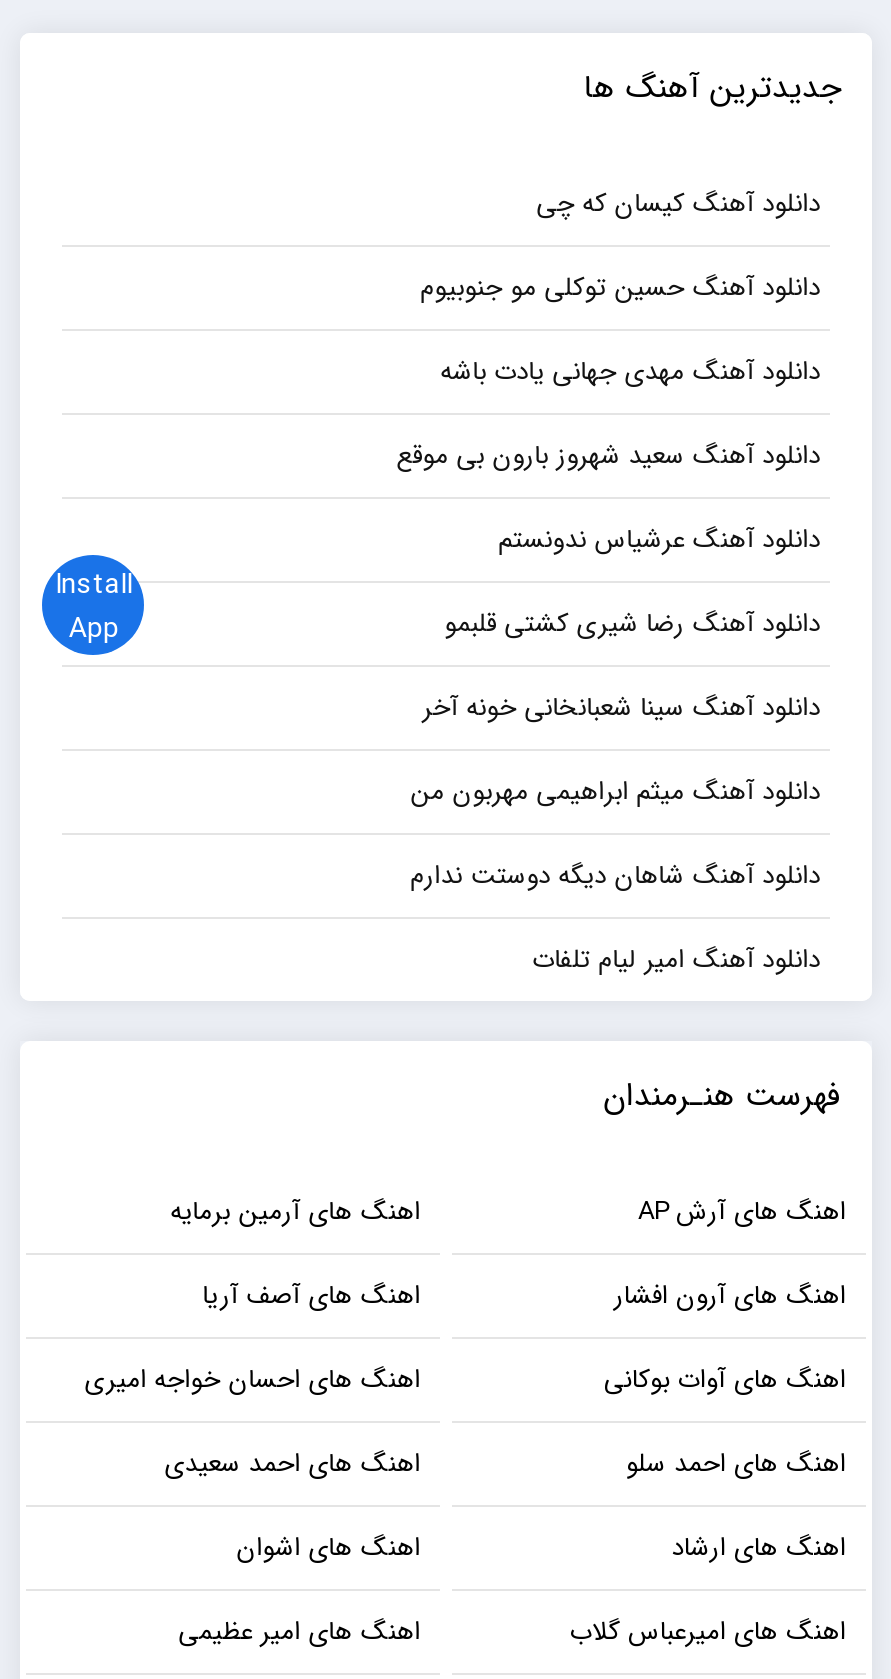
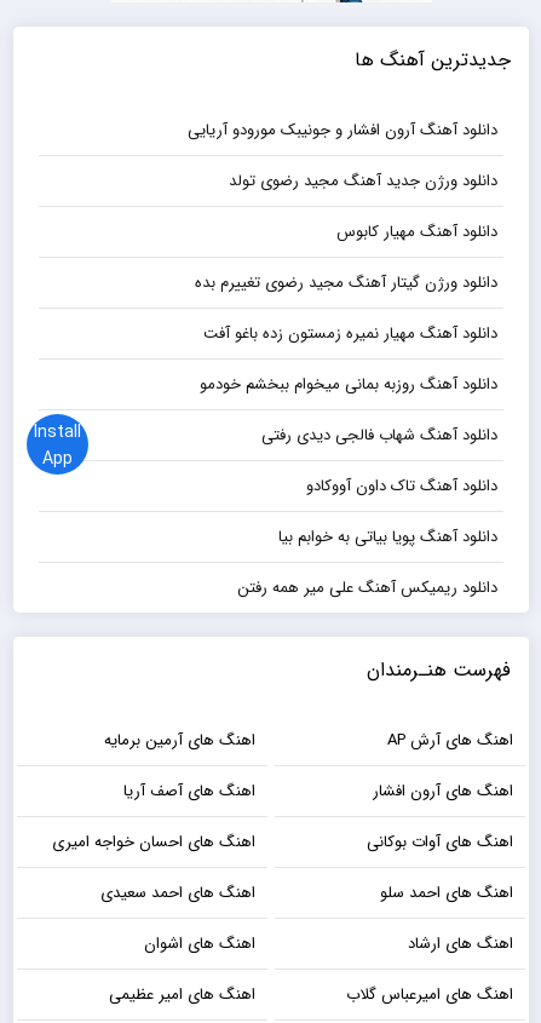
- دانلود آهنگ کیسان که چی
+ دانلود آهنگ آرون افشار و جونیبک مورودو آریایی

- دانلود آهنگ حسین توکلی مو جنوبیوم
+ دانلود ورژن جدید آهنگ مجید رضوی تولد

- دانلود آهنگ مهدی جهانی یادت باشه
+ دانلود آهنگ مهیار کابوس

- دانلود آهنگ سعید شهروز بارون بی موقع
+ دانلود ورژن گیتار آهنگ مجید رضوی تغییرم بده

- دانلود آهنگ عرشیاس ندونستم
+ دانلود آهنگ مهیار نمیره زمستون زده باغو آفت

moved down: Install

moved down: App

- دانلود آهنگ رضا شیری کشتی قلبمو
+ دانلود آهنگ روزبه بمانی میخوام ببخشم خودمو

- دانلود آهنگ سینا شعبانخانی خونه آخر
+ دانلود آهنگ شهاب فالجی دیدی رفتی

- دانلود آهنگ میثم ابراهیمی مهربون من
+ دانلود آهنگ تاک داون آووکادو

- دانلود آهنگ شاهان دیگه دوستت ندارم
+ دانلود آهنگ پویا بیاتی به خوابم بیا

- دانلود آهنگ امیر لیام تلفات
+ دانلود ریمیکس آهنگ علی میر همه رفتن
